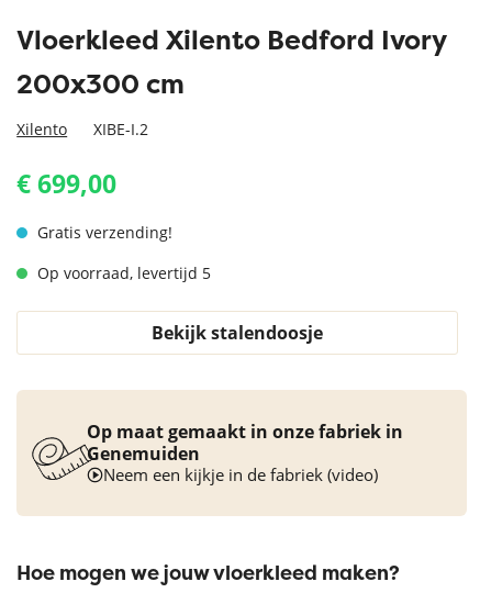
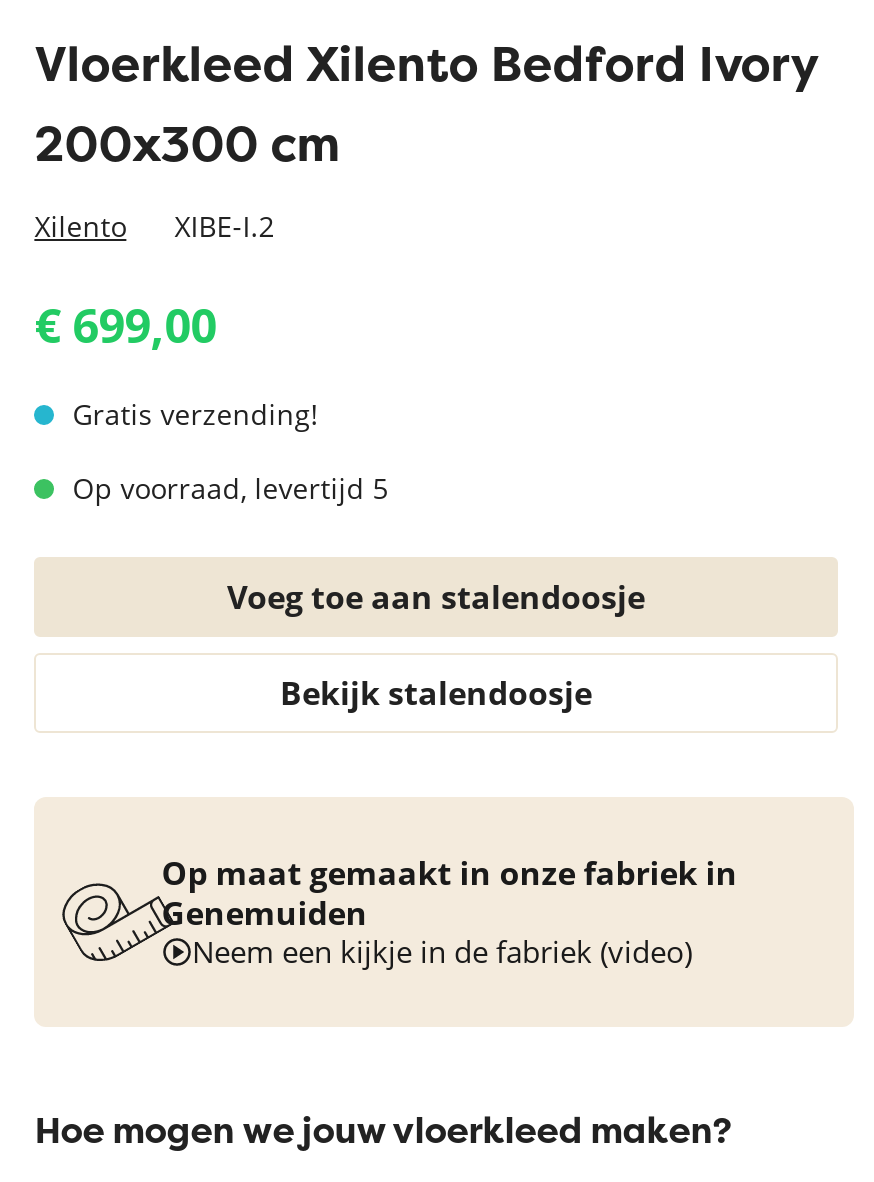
+ Voeg toe aan stalendoosje
